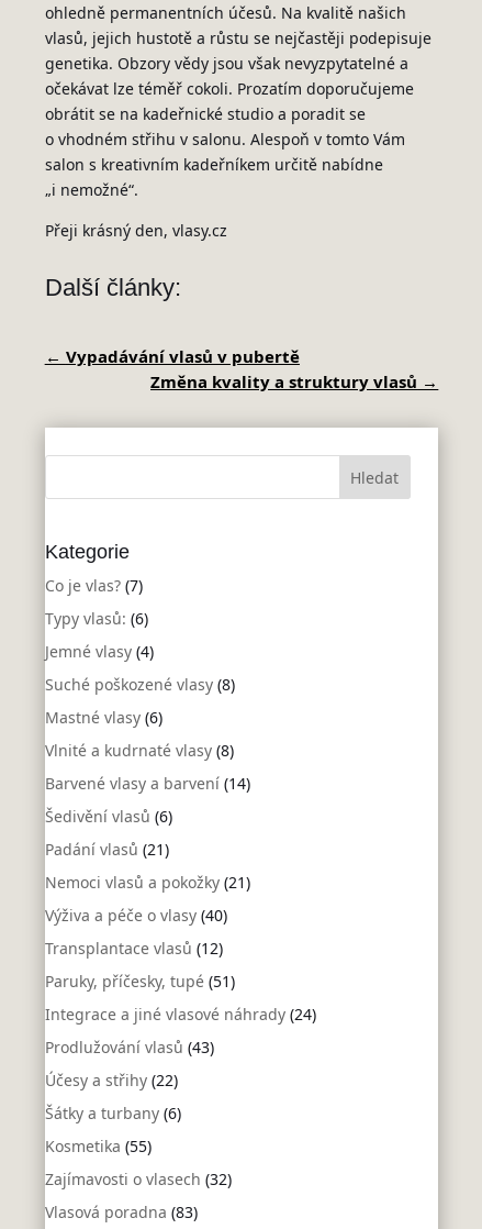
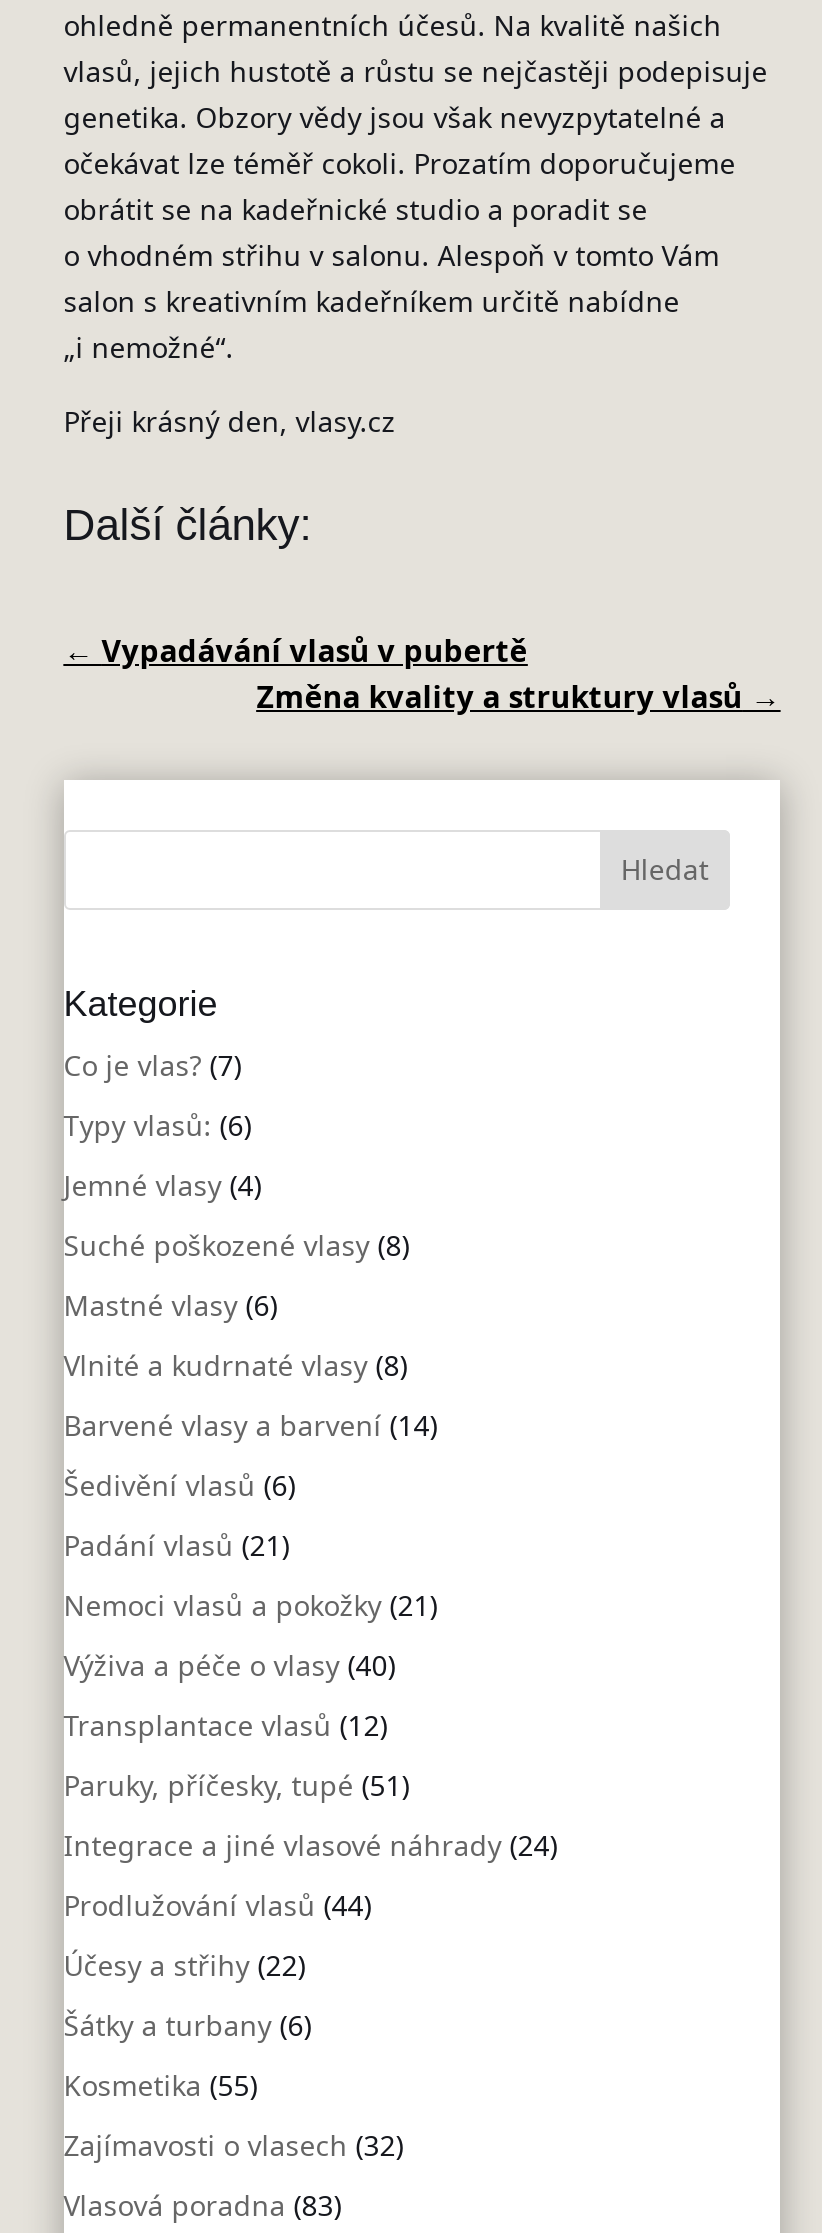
- Prodlužování vlasů (43)
+ Prodlužování vlasů (44)
